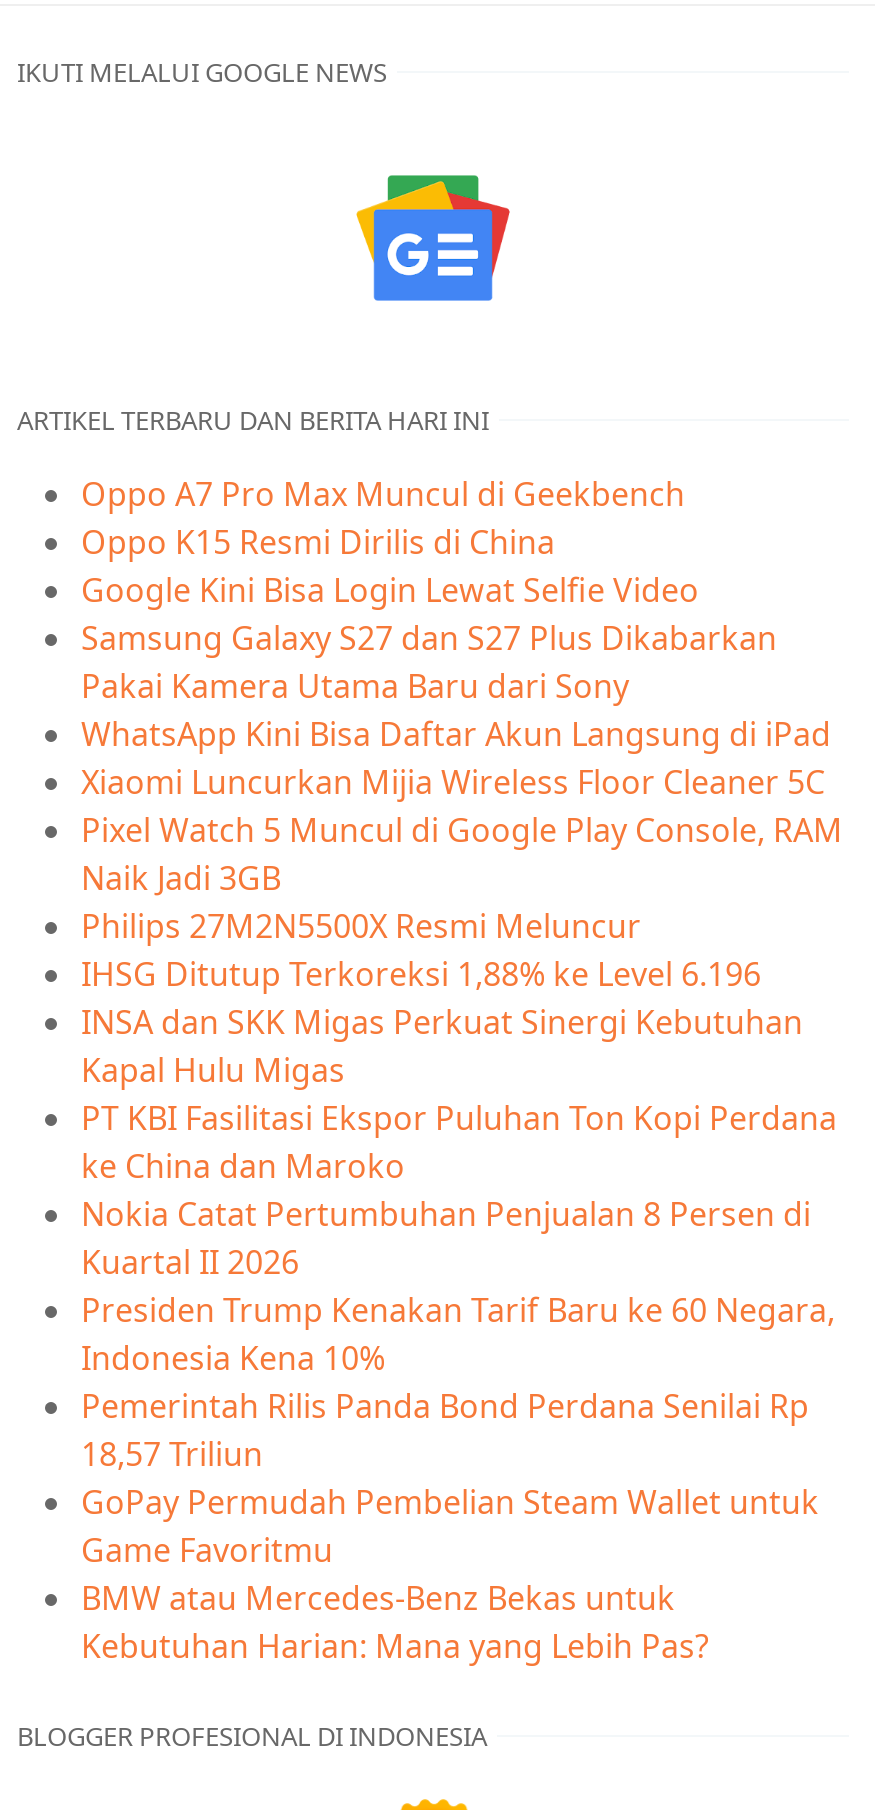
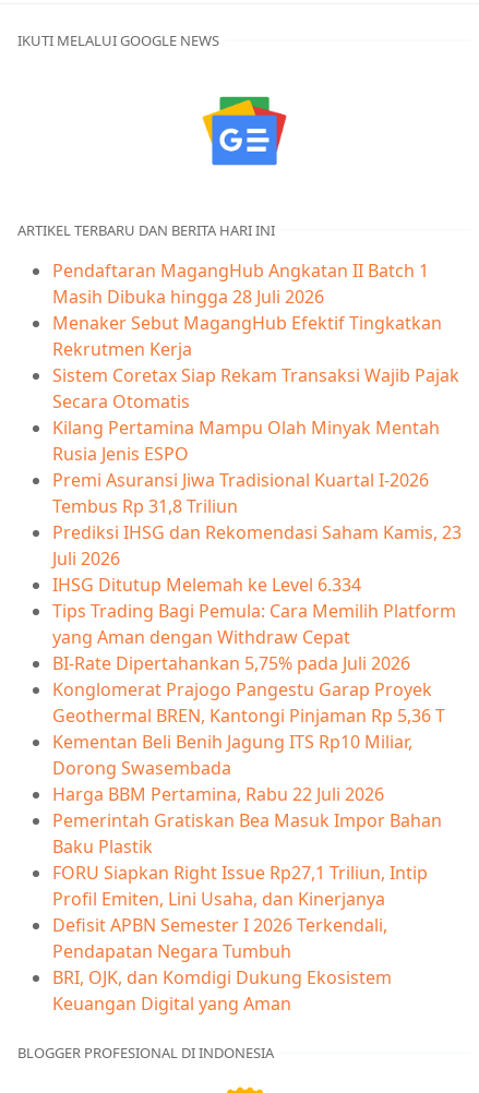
- Oppo A7 Pro Max Muncul di Geekbench
- Oppo K15 Resmi Dirilis di China
- Google Kini Bisa Login Lewat Selfie Video
- Samsung Galaxy S27 dan S27 Plus Dikabarkan
- Pakai Kamera Utama Baru dari Sony
- WhatsApp Kini Bisa Daftar Akun Langsung di iPad
- Xiaomi Luncurkan Mijia Wireless Floor Cleaner 5C
- Pixel Watch 5 Muncul di Google Play Console, RAM
- Naik Jadi 3GB
- Philips 27M2N5500X Resmi Meluncur
- IHSG Ditutup Terkoreksi 1,88% ke Level 6.196
- INSA dan SKK Migas Perkuat Sinergi Kebutuhan
- Kapal Hulu Migas
- PT KBI Fasilitasi Ekspor Puluhan Ton Kopi Perdana
- ke China dan Maroko
- Nokia Catat Pertumbuhan Penjualan 8 Persen di
- Kuartal II 2026
- Presiden Trump Kenakan Tarif Baru ke 60 Negara,
- Indonesia Kena 10%
- Pemerintah Rilis Panda Bond Perdana Senilai Rp
- 18,57 Triliun
- GoPay Permudah Pembelian Steam Wallet untuk
- Game Favoritmu
- BMW atau Mercedes-Benz Bekas untuk
- Kebutuhan Harian: Mana yang Lebih Pas?
+ Pendaftaran MagangHub Angkatan II Batch 1
+ Masih Dibuka hingga 28 Juli 2026
+ Menaker Sebut MagangHub Efektif Tingkatkan
+ Rekrutmen Kerja
+ Sistem Coretax Siap Rekam Transaksi Wajib Pajak
+ Secara Otomatis
+ Kilang Pertamina Mampu Olah Minyak Mentah
+ Rusia Jenis ESPO
+ Premi Asuransi Jiwa Tradisional Kuartal I-2026
+ Tembus Rp 31,8 Triliun
+ Prediksi IHSG dan Rekomendasi Saham Kamis, 23
+ Juli 2026
+ IHSG Ditutup Melemah ke Level 6.334
+ Tips Trading Bagi Pemula: Cara Memilih Platform
+ yang Aman dengan Withdraw Cepat
+ BI-Rate Dipertahankan 5,75% pada Juli 2026
+ Konglomerat Prajogo Pangestu Garap Proyek
+ Geothermal BREN, Kantongi Pinjaman Rp 5,36 T
+ Kementan Beli Benih Jagung ITS Rp10 Miliar,
+ Dorong Swasembada
+ Harga BBM Pertamina, Rabu 22 Juli 2026
+ Pemerintah Gratiskan Bea Masuk Impor Bahan
+ Baku Plastik
+ FORU Siapkan Right Issue Rp27,1 Triliun, Intip
+ Profil Emiten, Lini Usaha, dan Kinerjanya
+ Defisit APBN Semester I 2026 Terkendali,
+ Pendapatan Negara Tumbuh
+ BRI, OJK, dan Komdigi Dukung Ekosistem
+ Keuangan Digital yang Aman
